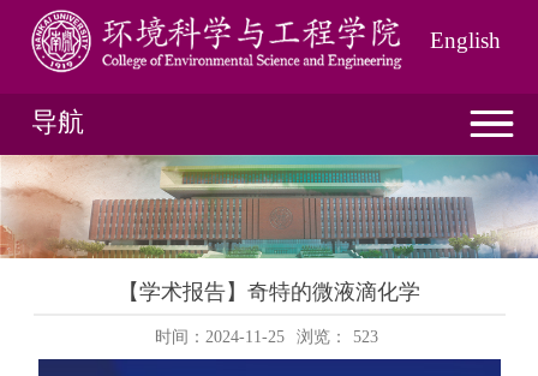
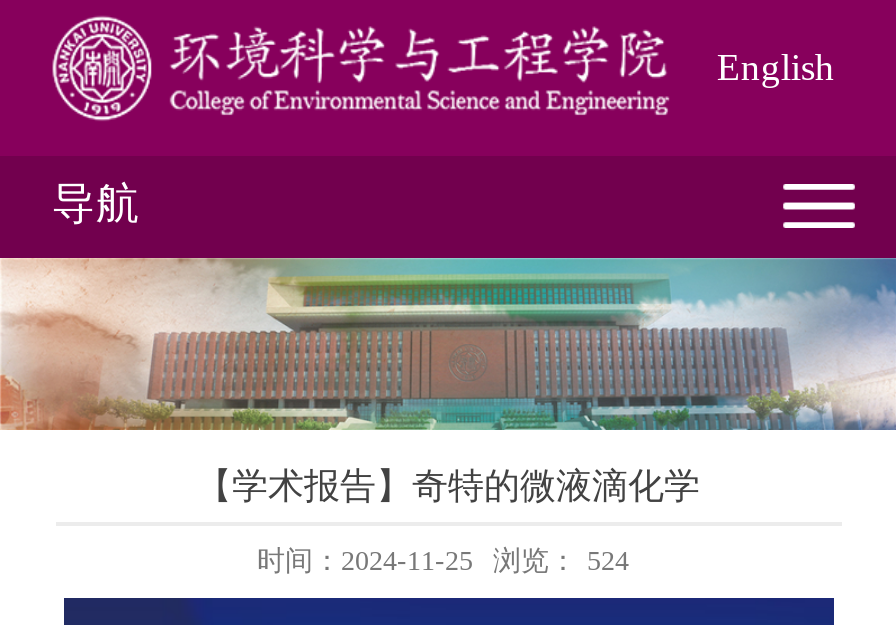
- 时间：2024-11-25 浏览： 523
+ 时间：2024-11-25 浏览： 524
